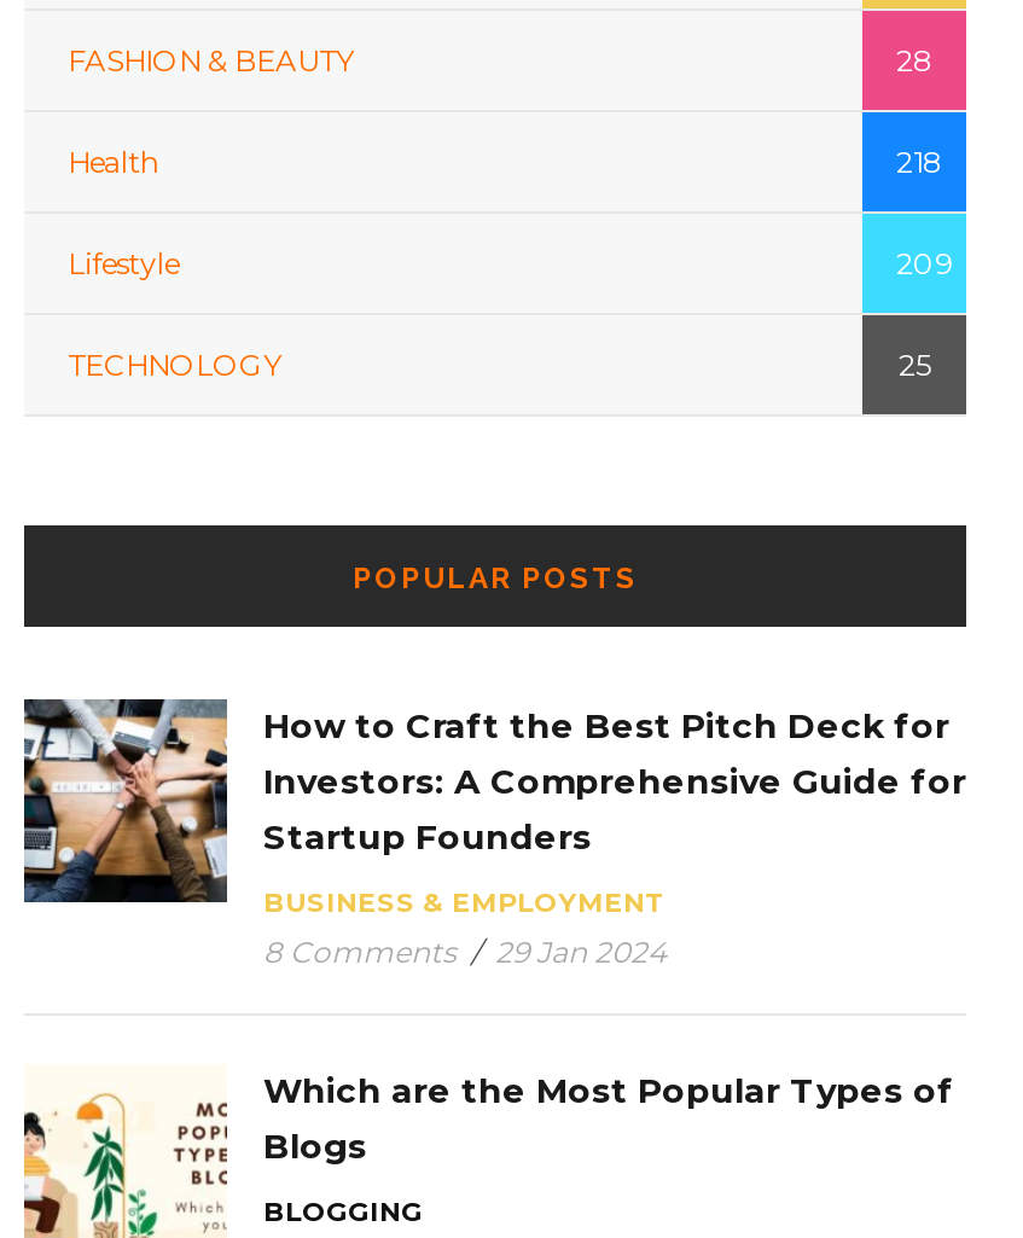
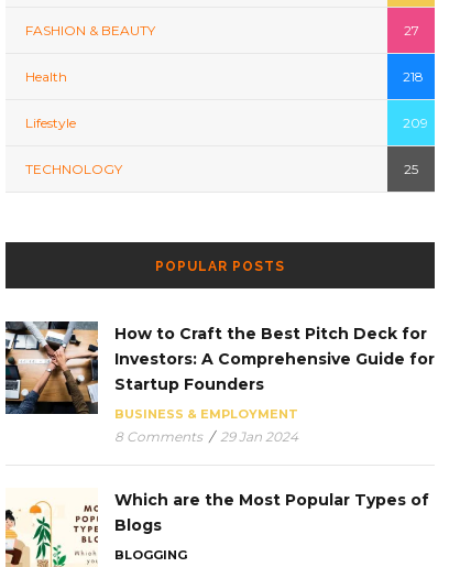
- 28
+ 27
